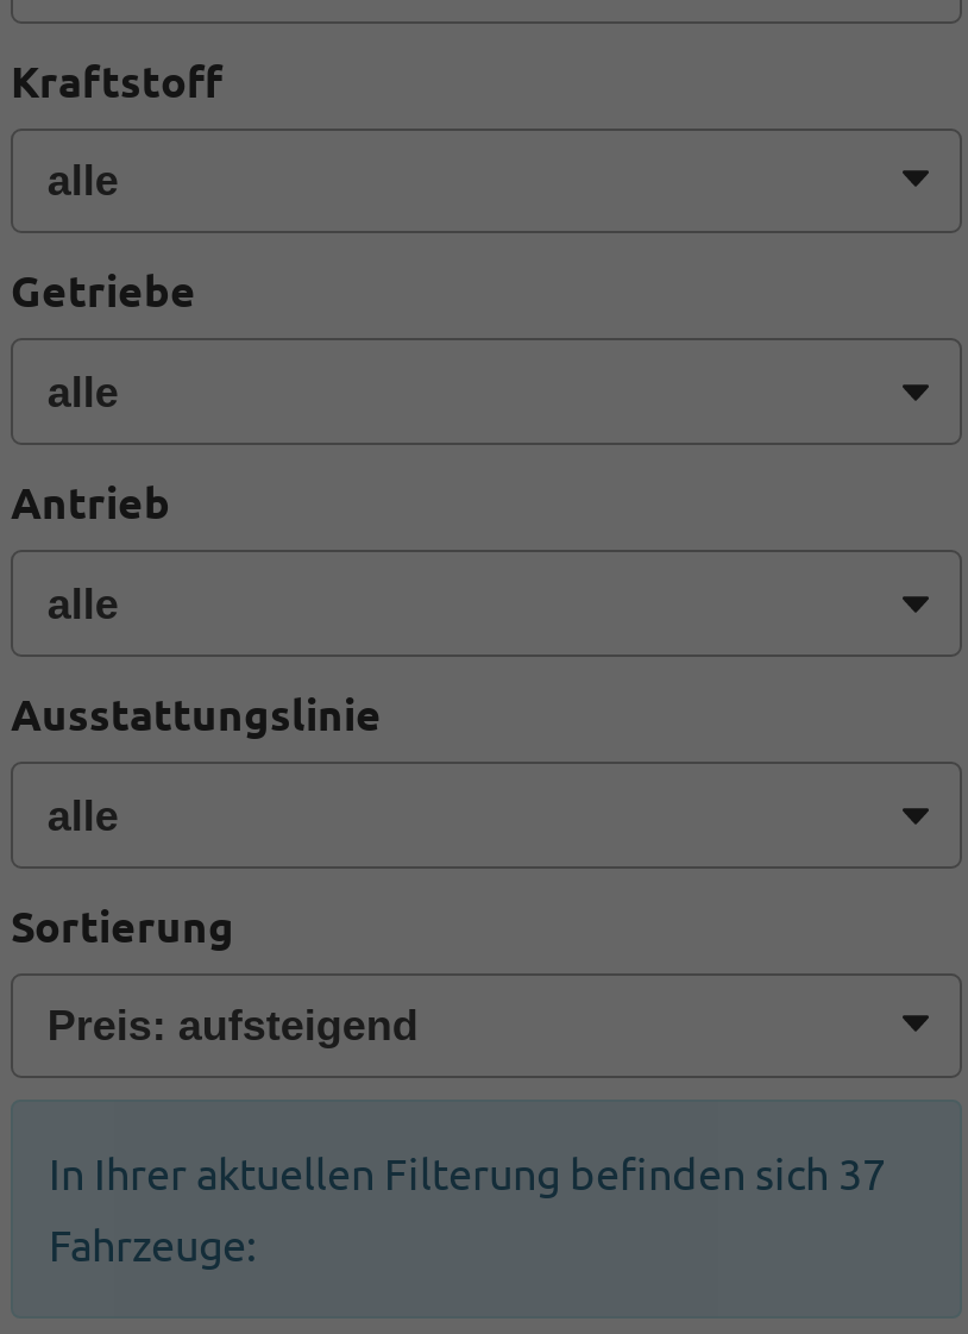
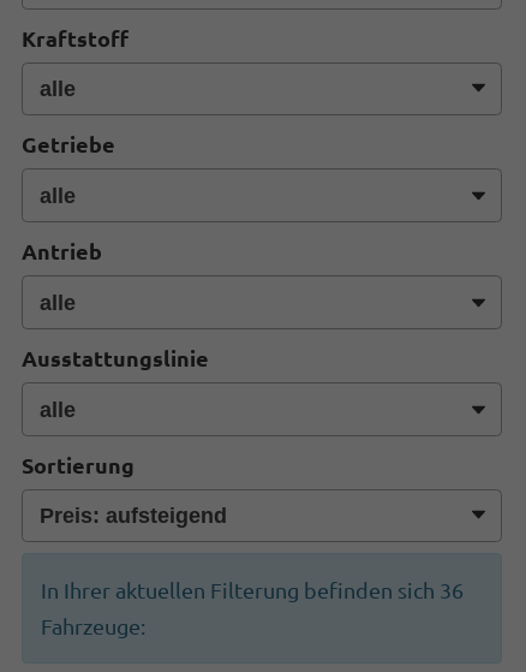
- In Ihrer aktuellen Filterung befinden sich 37
+ In Ihrer aktuellen Filterung befinden sich 36
